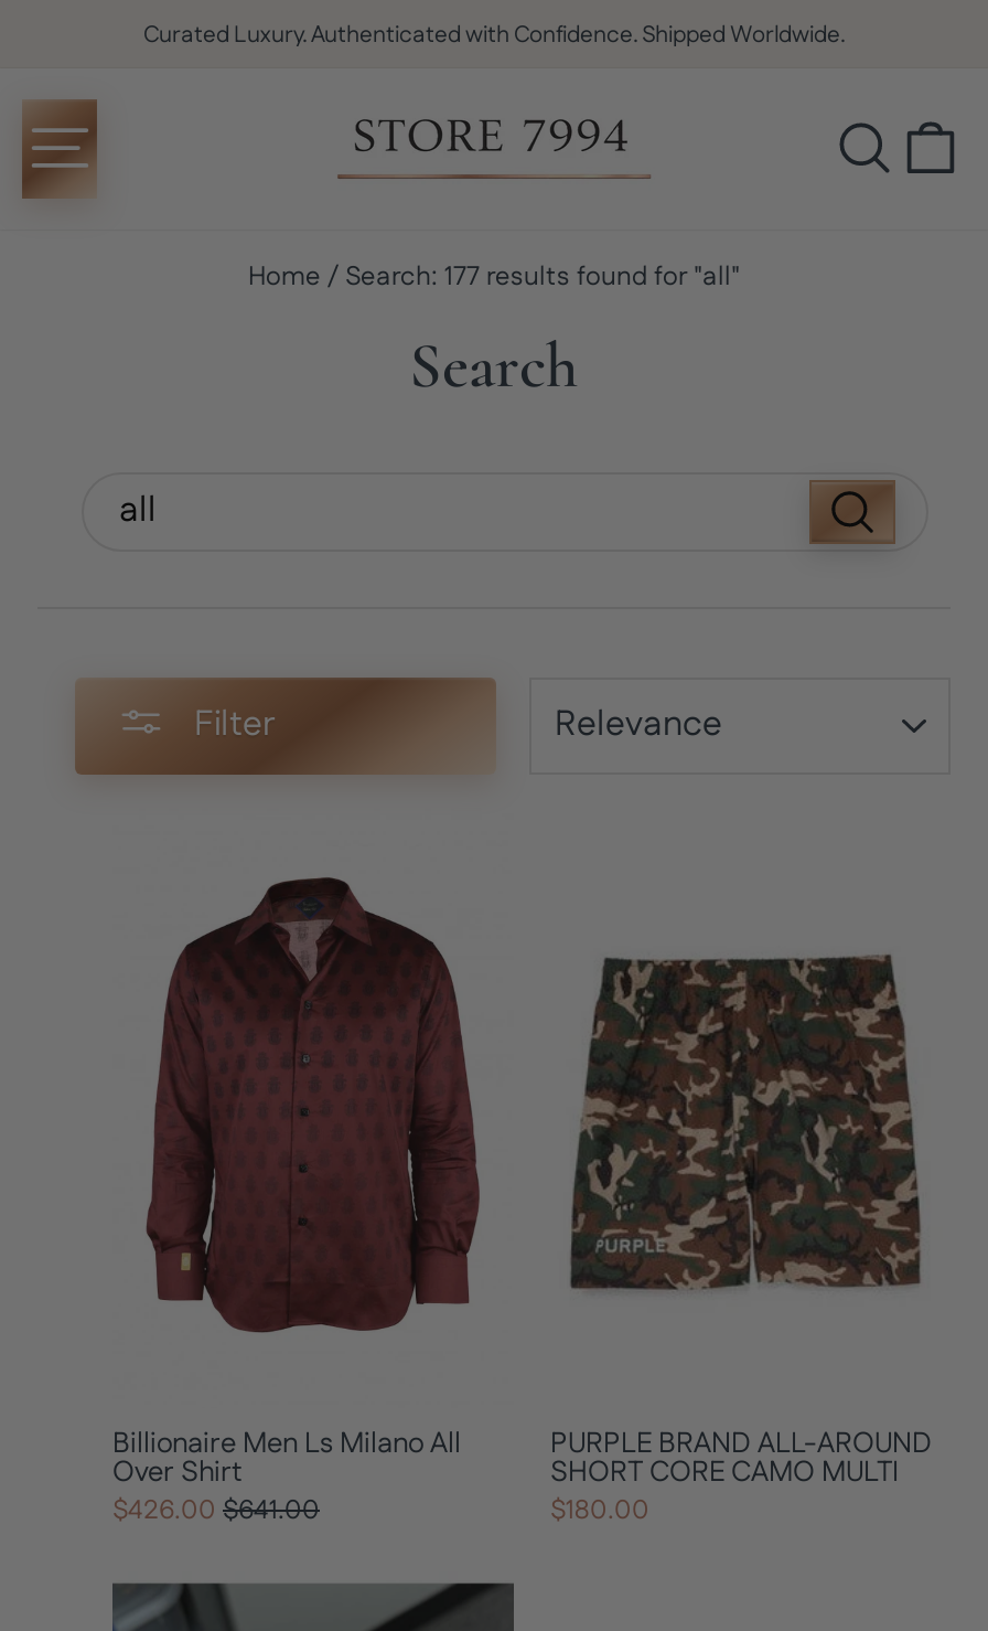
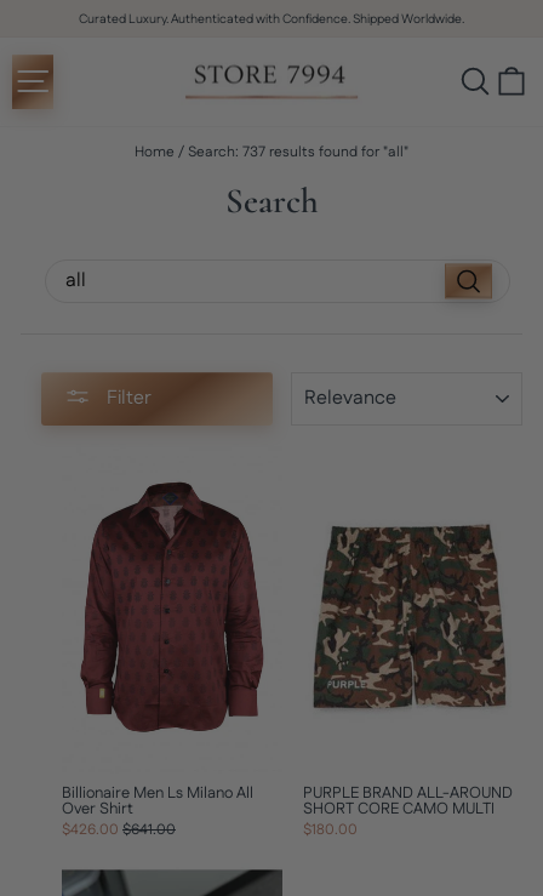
- Home / Search: 177 results found for "all"
+ Home / Search: 737 results found for "all"
